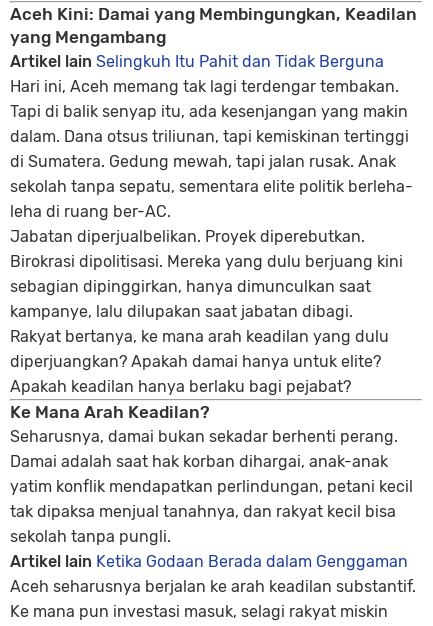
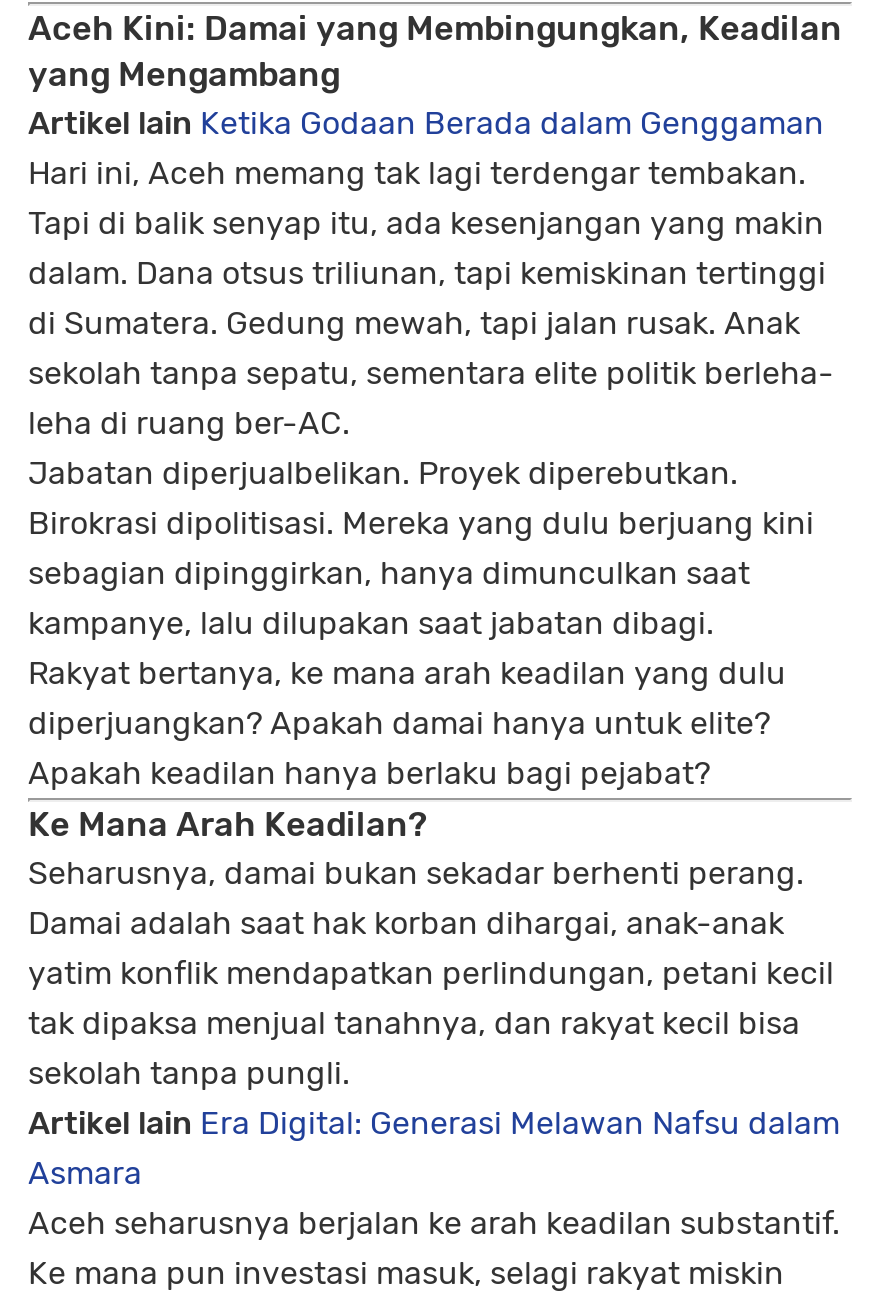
- Artikel lain Selingkuh Itu Pahit dan Tidak Berguna

moved up: Artikel lain Ketika Godaan Berada dalam Genggaman

+ Artikel lain Era Digital: Generasi Melawan Nafsu dalam
+ Asmara
